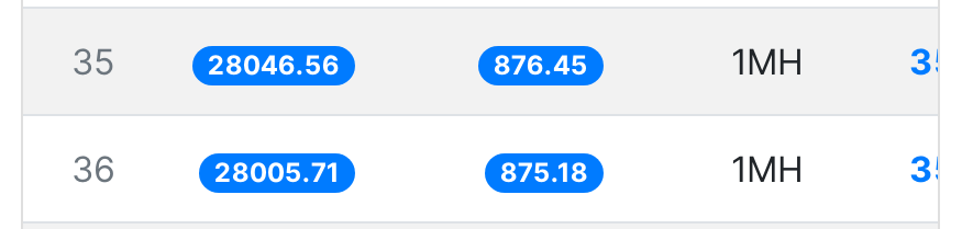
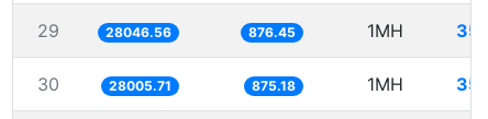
- 35
+ 29

- 36
+ 30
